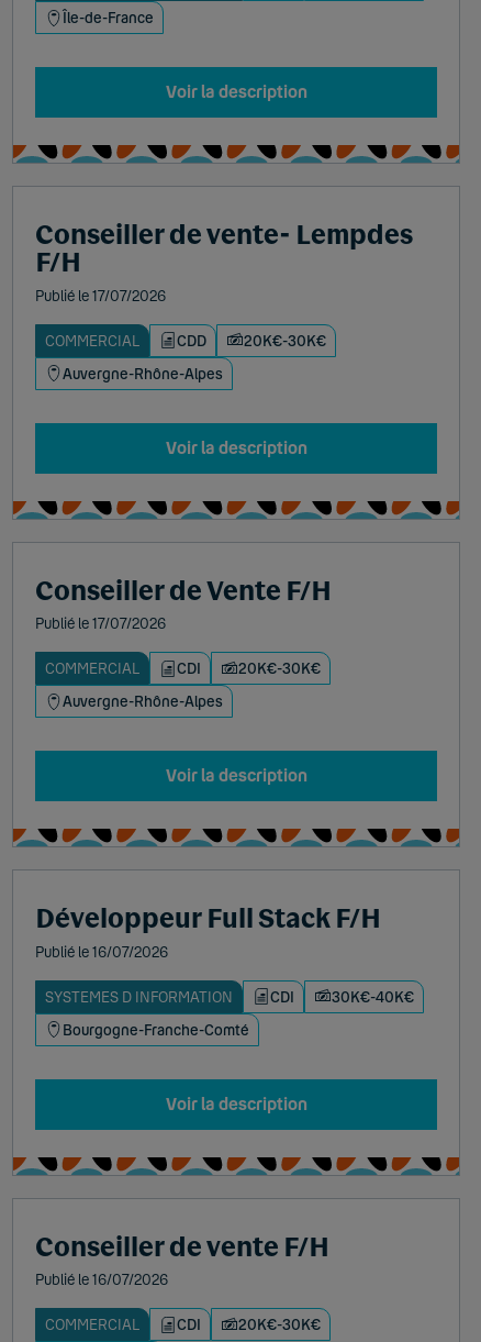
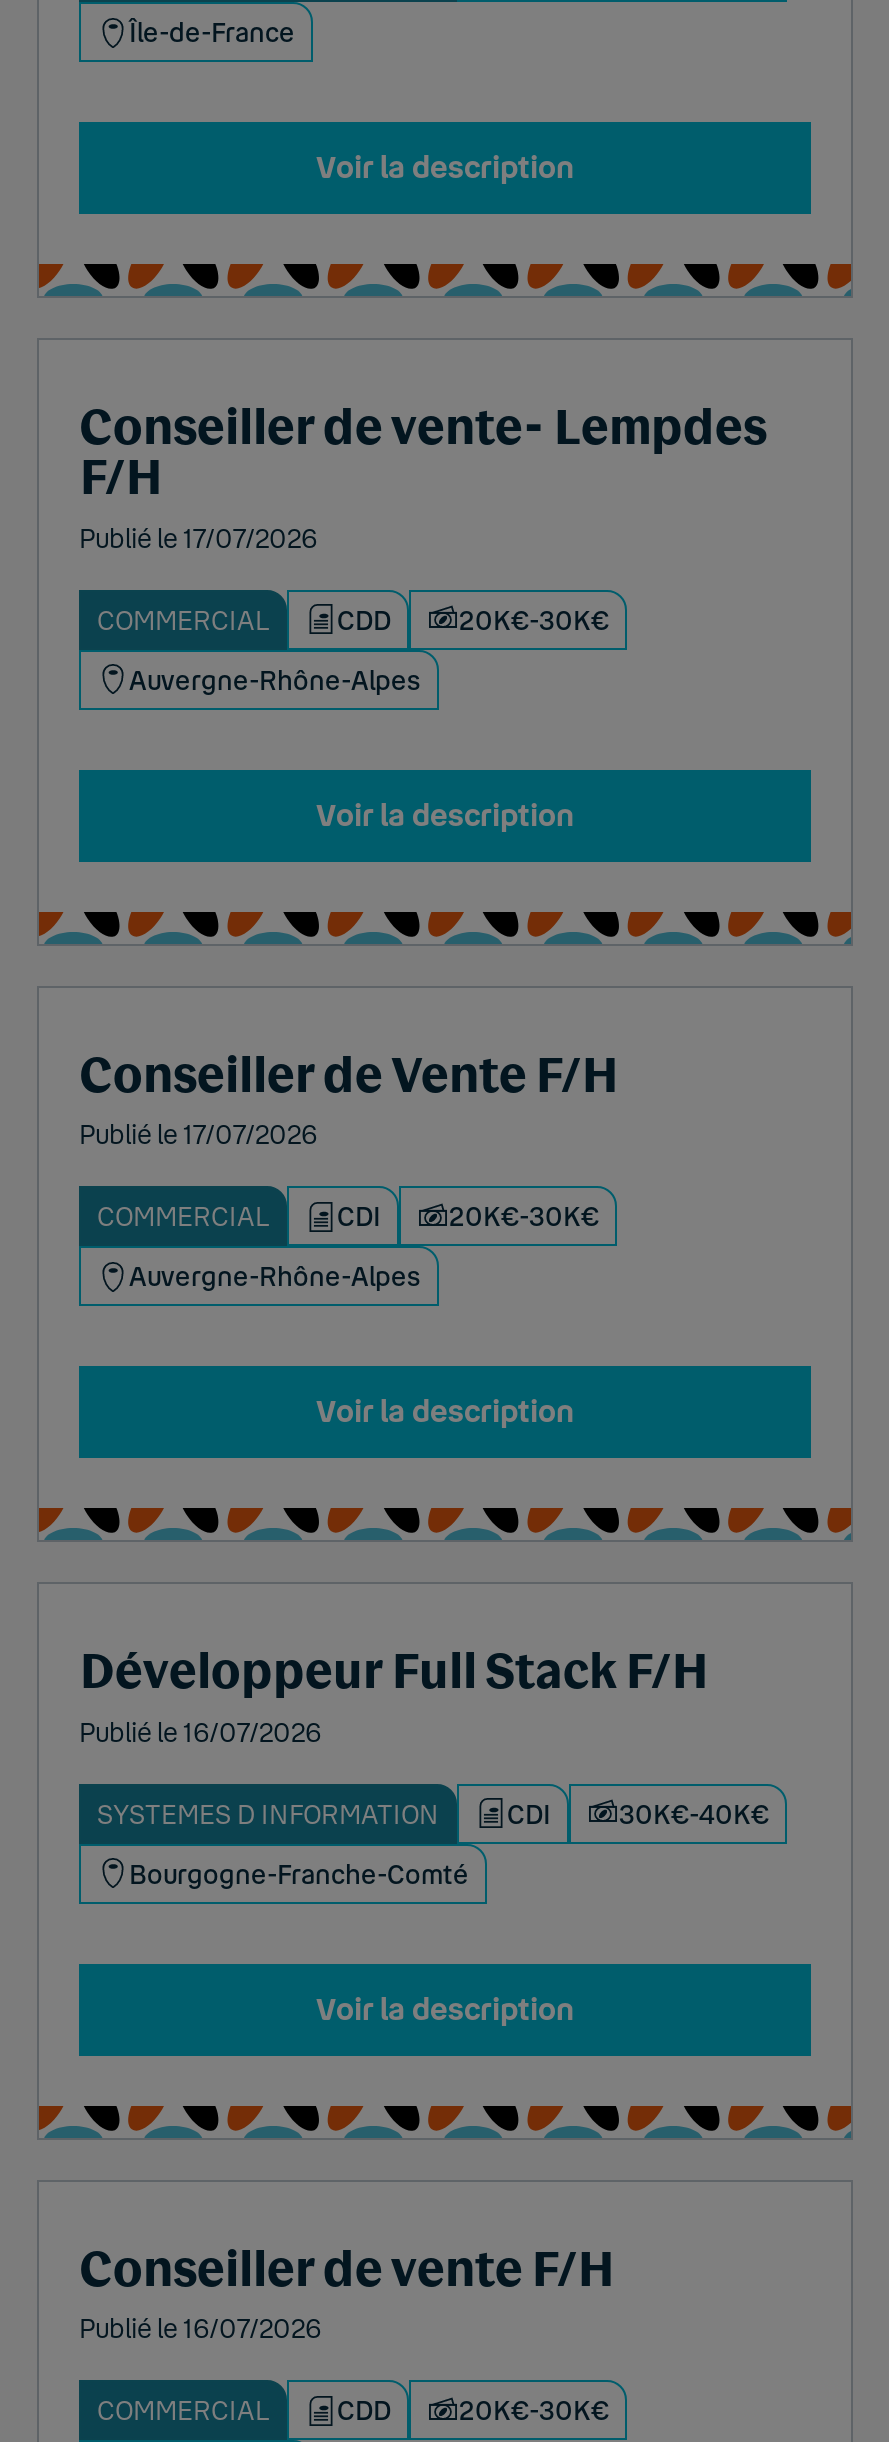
- CDI
+ CDD
